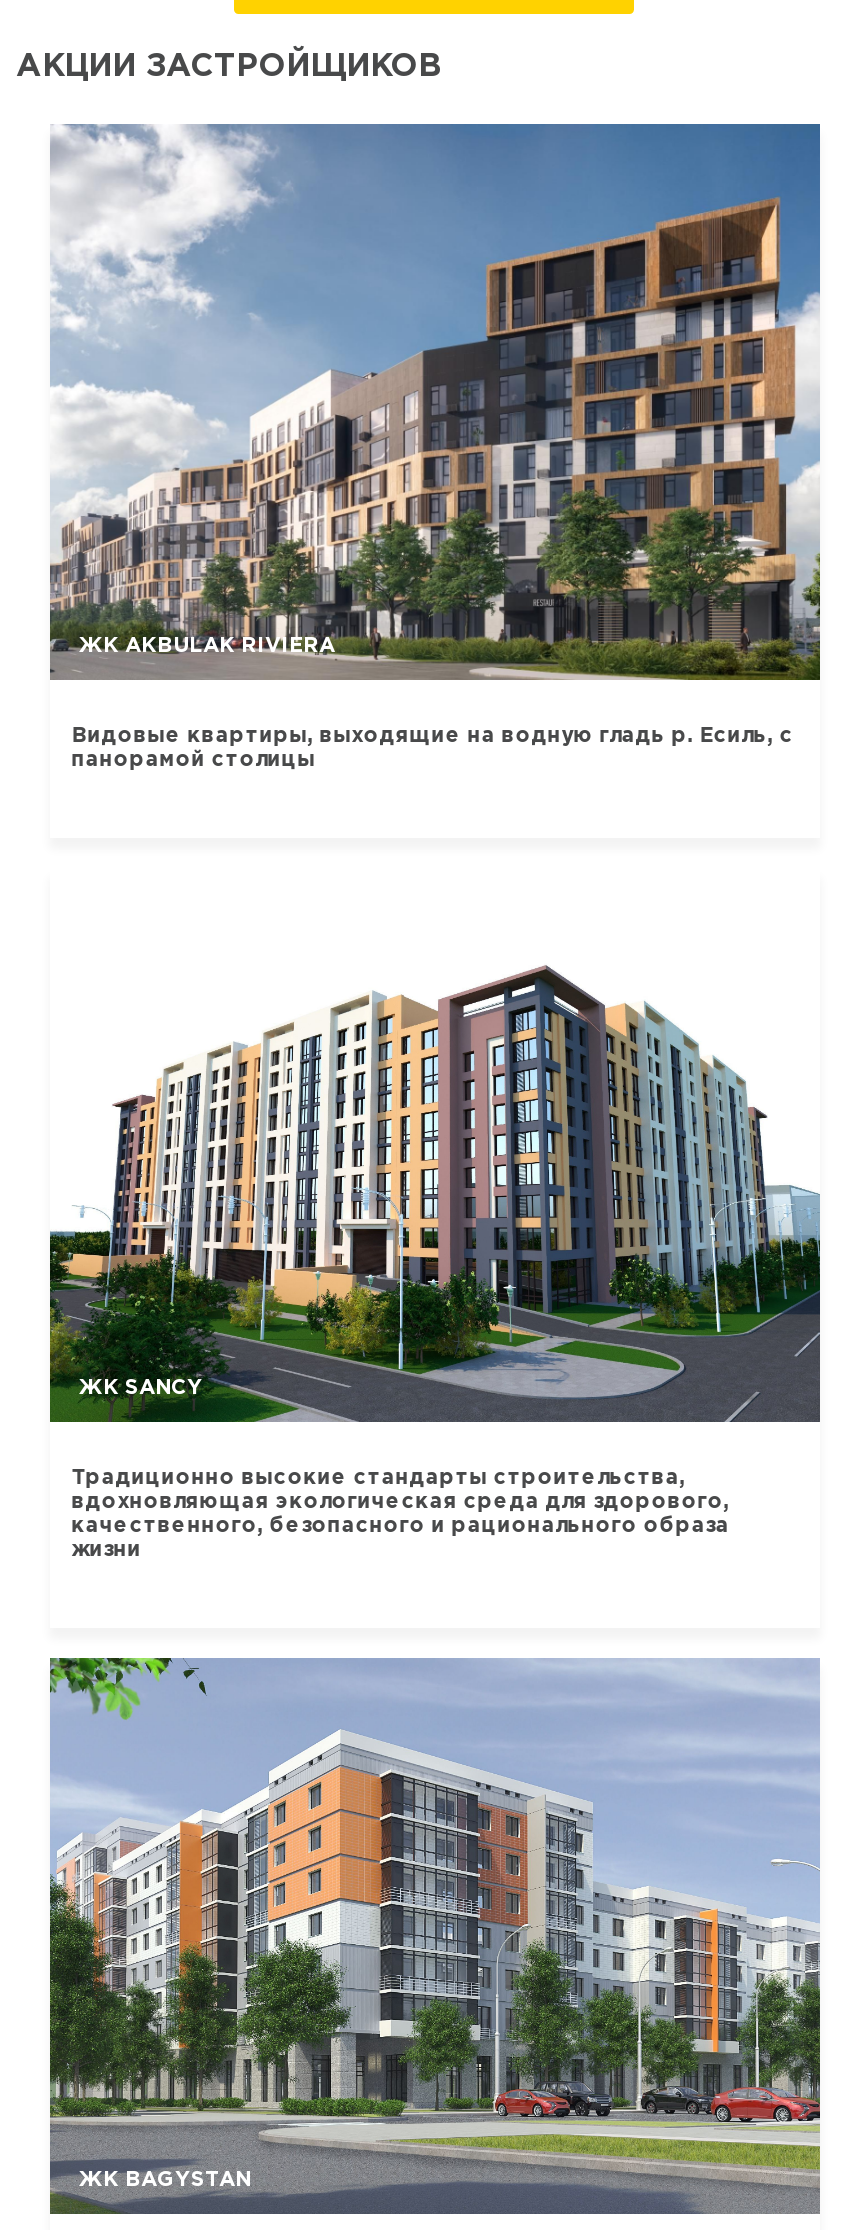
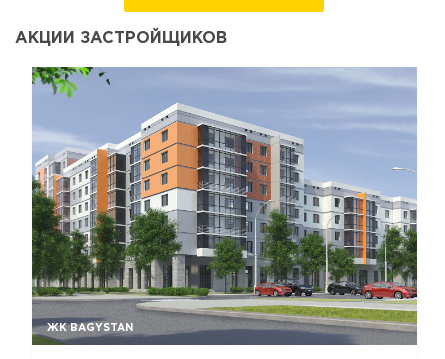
- [image]
- ЖК AKBULAK RIVIERA

- Видовые квартиры, выходящие на водную гладь р. Есиль, с
- панорамой столицы

- [image]
- ЖК SANCY

- Традиционно высокие стандарты строительства,
- вдохновляющая экологическая среда для здорового,
- качественного, безопасного и рационального образа
- жизни
